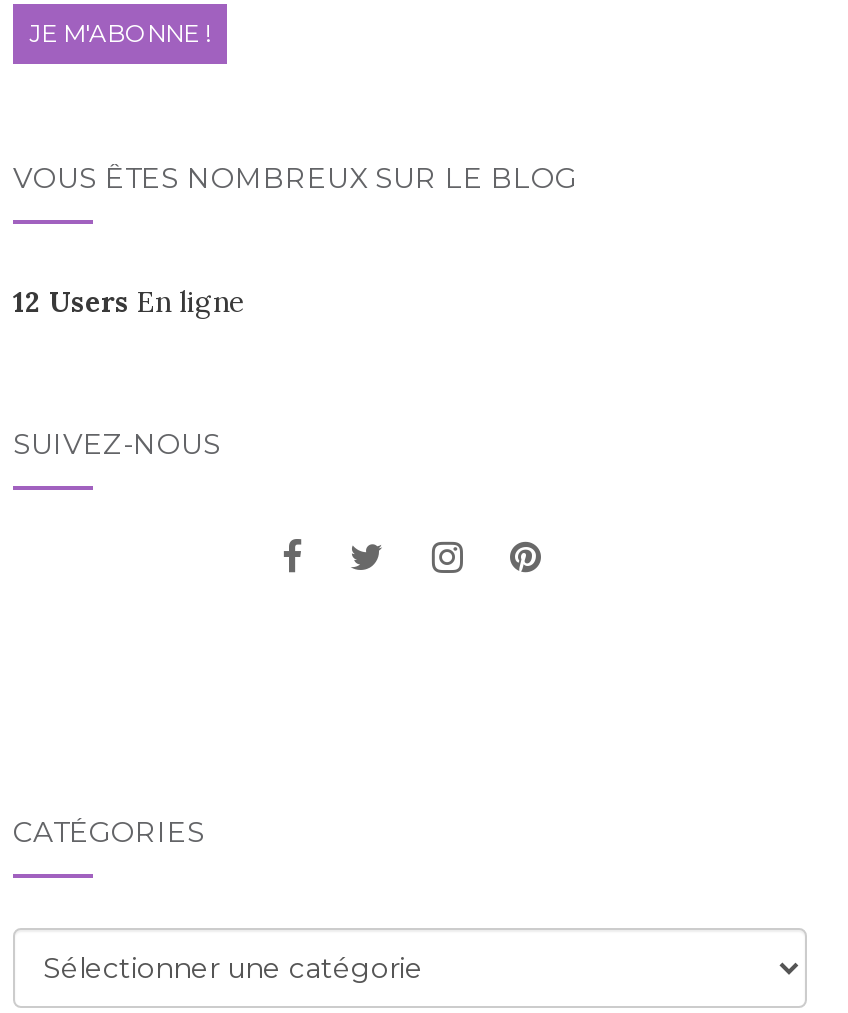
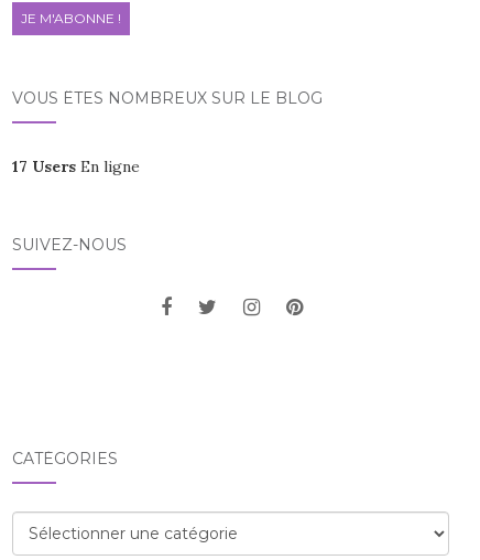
- 12 Users En ligne
+ 17 Users En ligne
